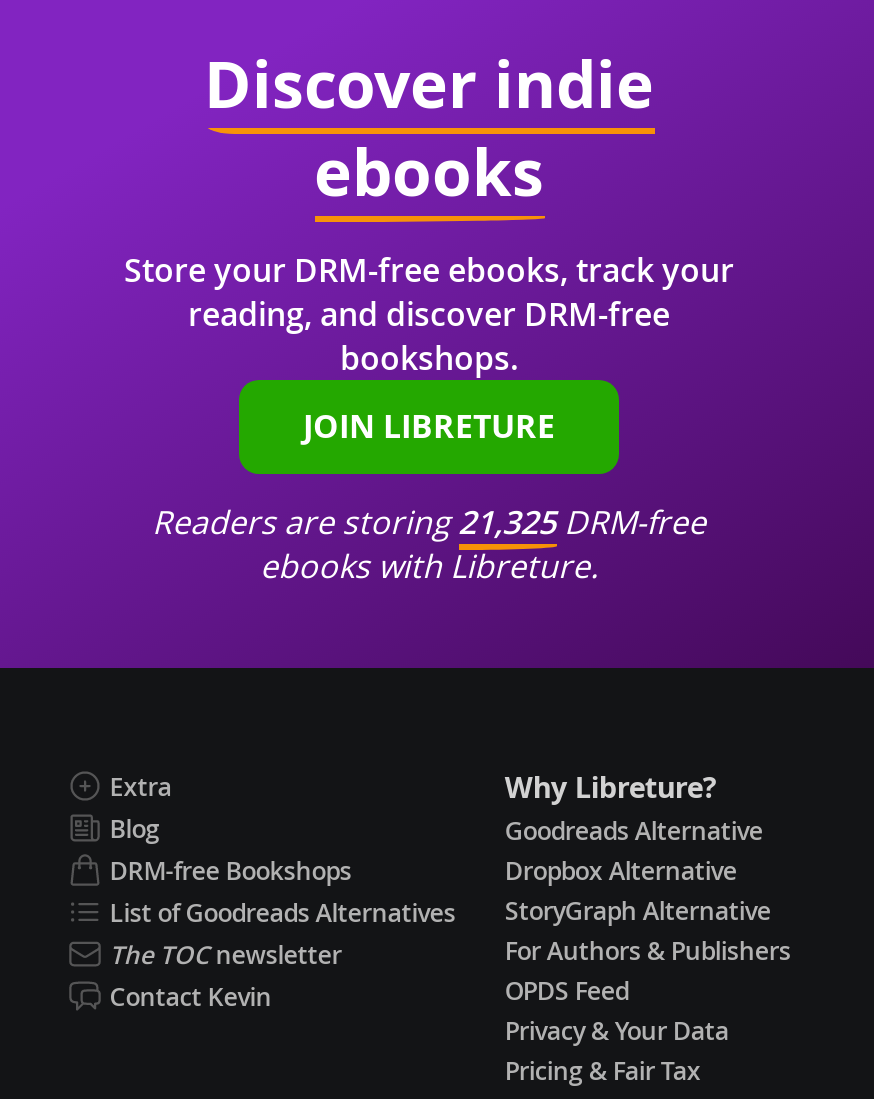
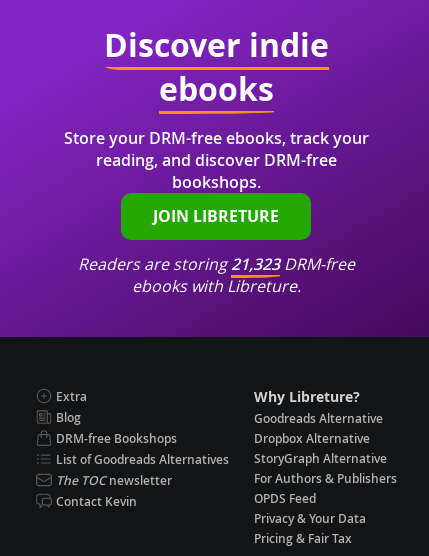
- Readers are storing21,325 DRM-free
+ Readers are storing21,323 DRM-free
